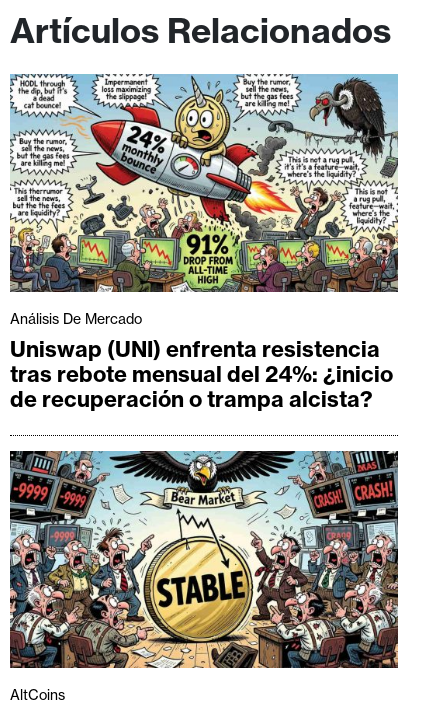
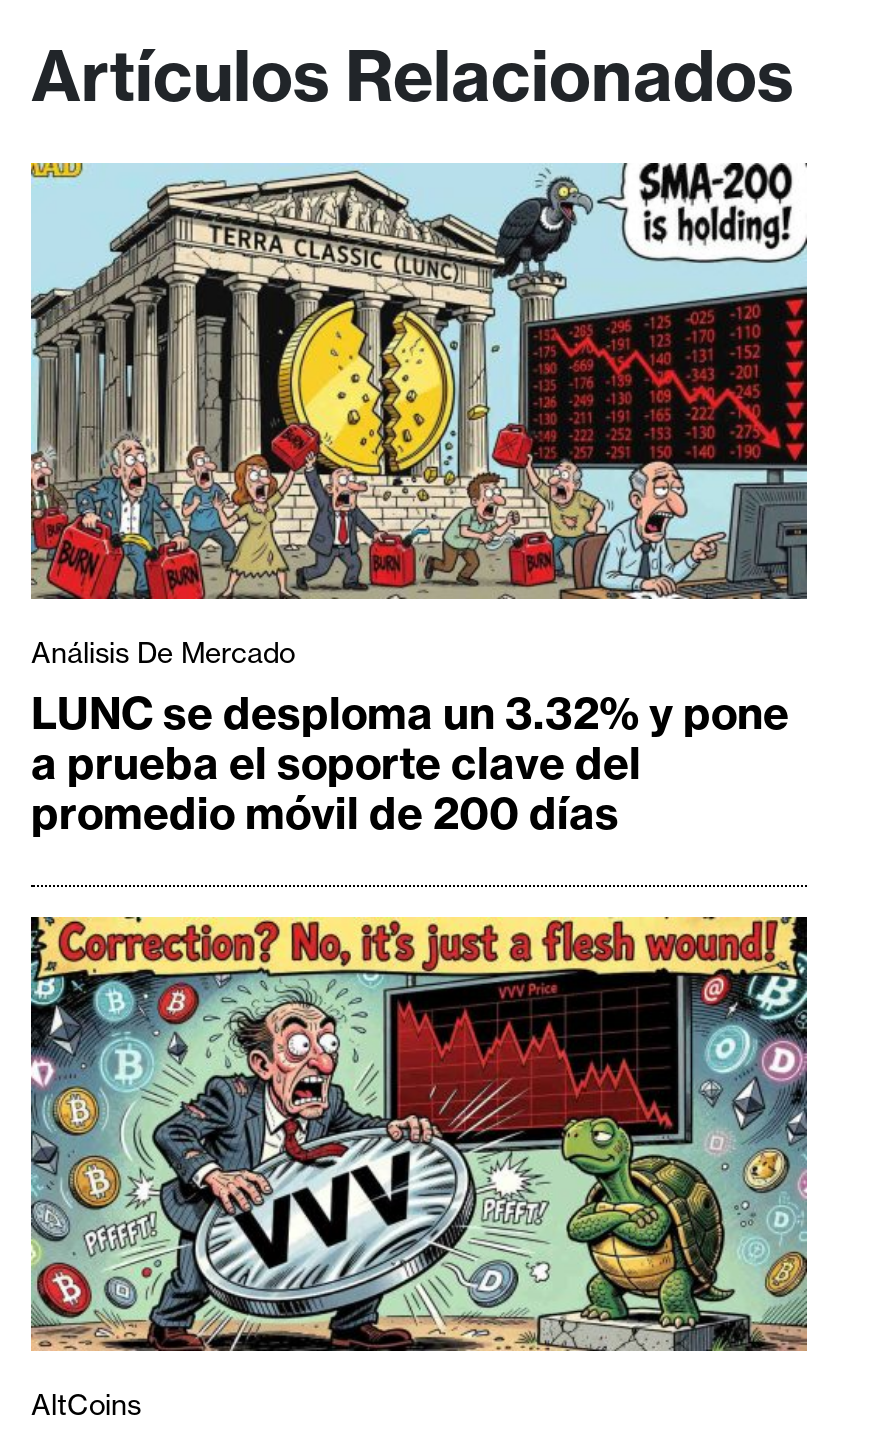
- [image]
+ [image]

- Uniswap (UNI) enfrenta resistencia
- tras rebote mensual del 24%: ¿inicio
- de recuperación o trampa alcista?
+ LUNC se desploma un 3.32% y pone
+ a prueba el soporte clave del
+ promedio móvil de 200 días

- [image]
+ [image]
